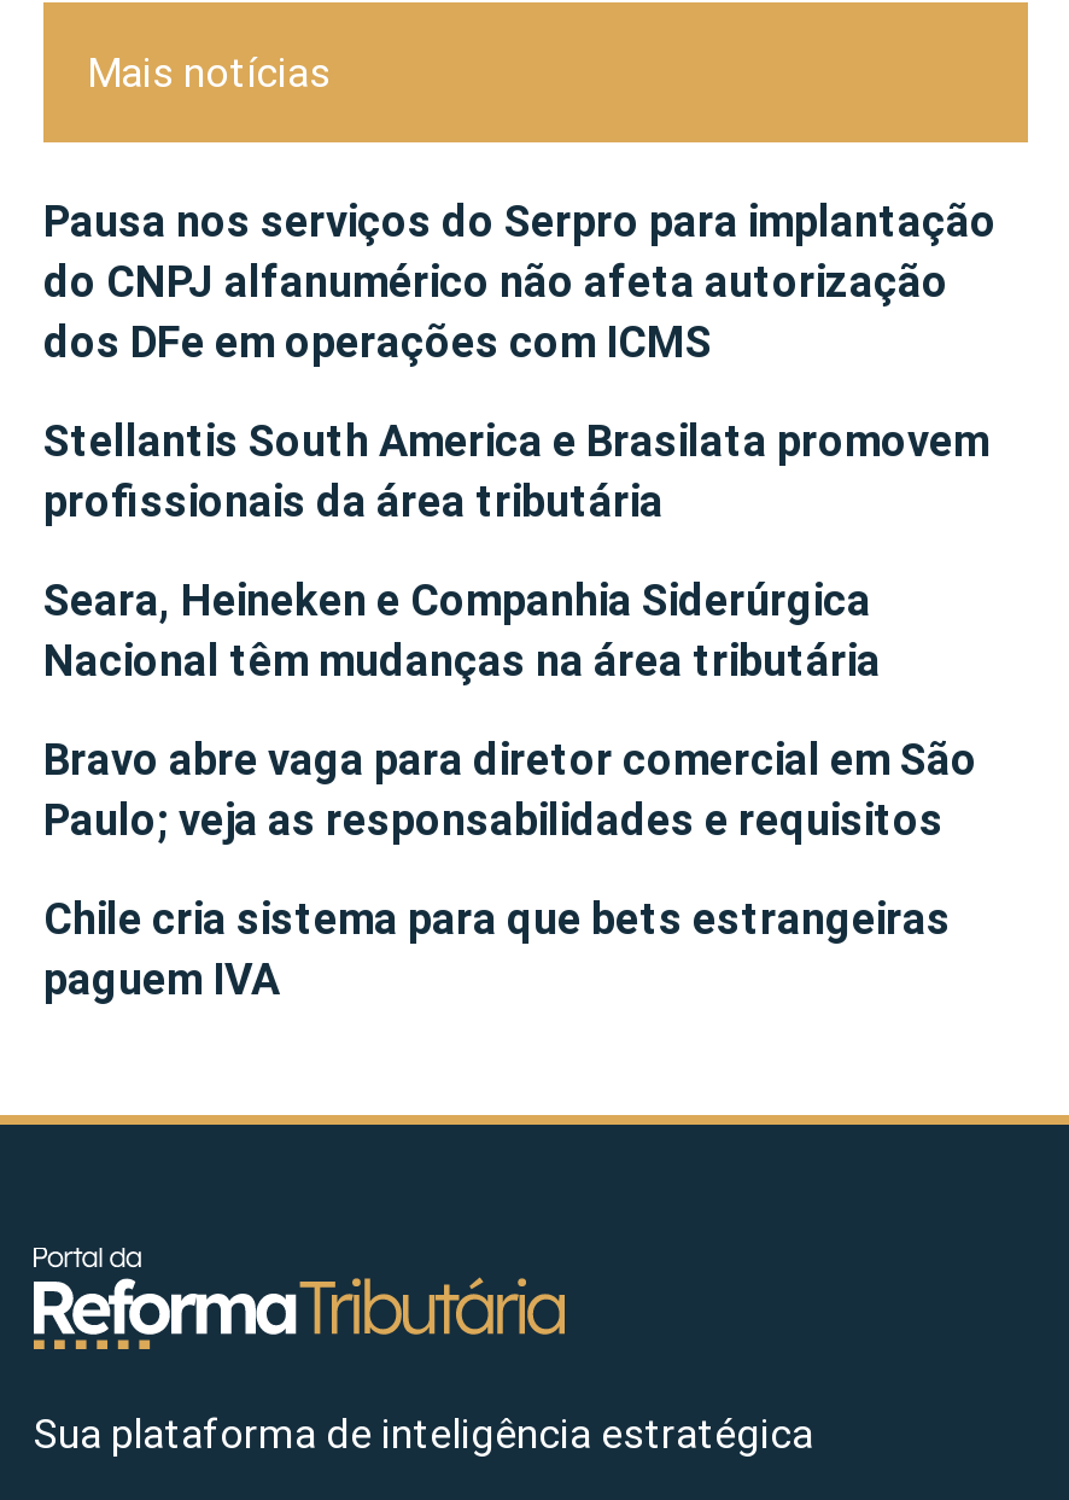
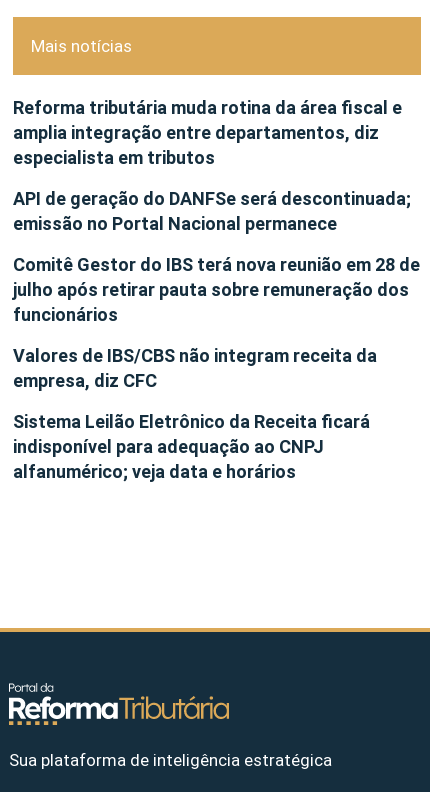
- Pausa nos serviços do Serpro para implantação
- do CNPJ alfanumérico não afeta autorização
- dos DFe em operações com ICMS
+ Reforma tributária muda rotina da área fiscal e
+ amplia integração entre departamentos, diz
+ especialista em tributos

- Stellantis South America e Brasilata promovem
- profissionais da área tributária
+ API de geração do DANFSe será descontinuada;
+ emissão no Portal Nacional permanece

- Seara, Heineken e Companhia Siderúrgica
- Nacional têm mudanças na área tributária
+ Comitê Gestor do IBS terá nova reunião em 28 de
+ julho após retirar pauta sobre remuneração dos
+ funcionários

- Bravo abre vaga para diretor comercial em São
- Paulo; veja as responsabilidades e requisitos
+ Valores de IBS/CBS não integram receita da
+ empresa, diz CFC

- Chile cria sistema para que bets estrangeiras
- paguem IVA
+ Sistema Leilão Eletrônico da Receita ficará
+ indisponível para adequação ao CNPJ
+ alfanumérico; veja data e horários
